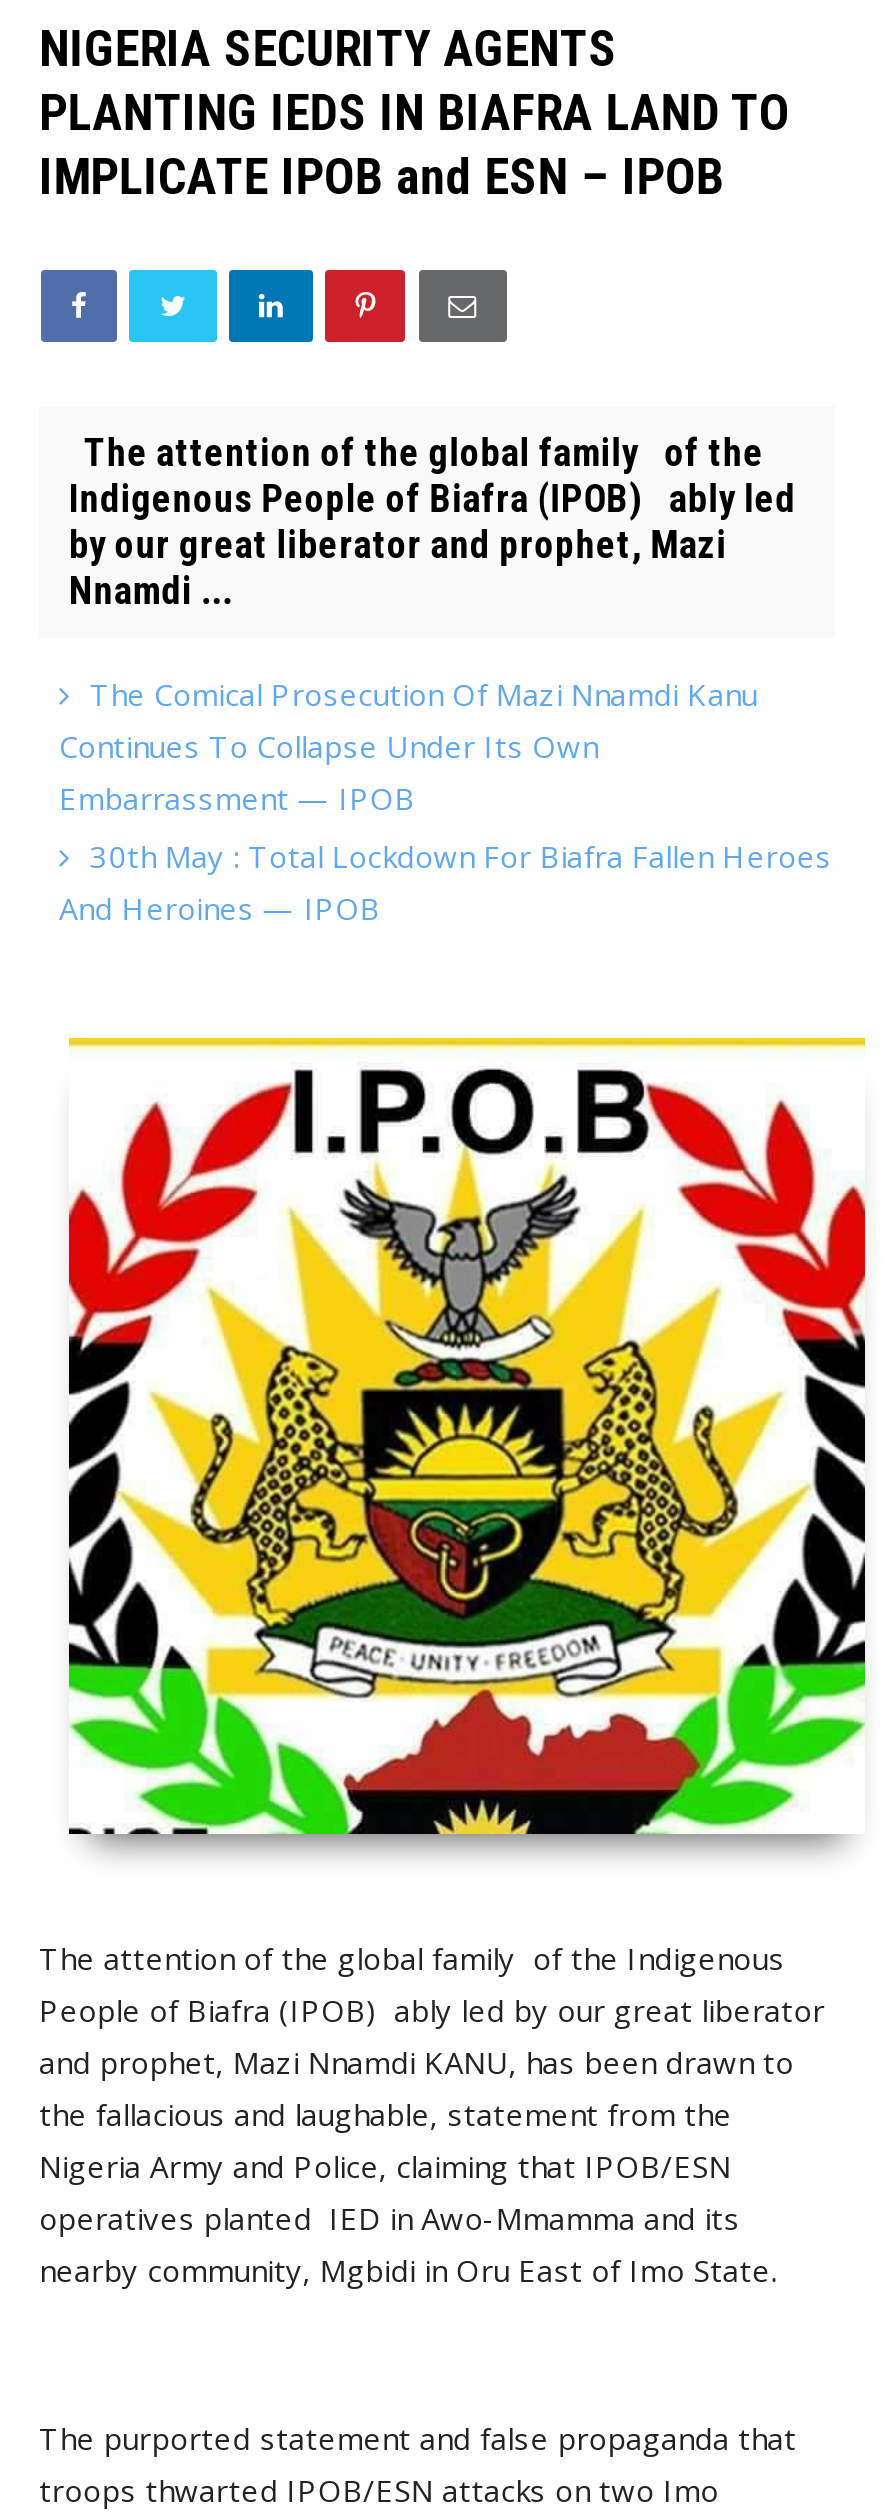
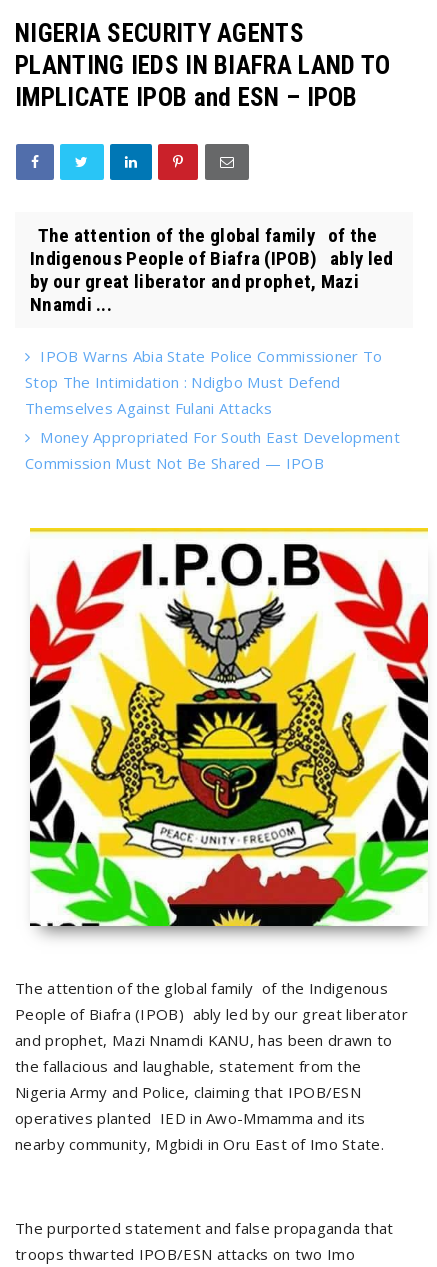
- The Comical Prosecution Of Mazi Nnamdi Kanu
- Continues To Collapse Under Its Own
- Embarrassment — IPOB
- 30th May : Total Lockdown For Biafra Fallen Heroes
- And Heroines — IPOB
+ IPOB Warns Abia State Police Commissioner To
+ Stop The Intimidation : Ndigbo Must Defend
+ Themselves Against Fulani Attacks
+ Money Appropriated For South East Development
+ Commission Must Not Be Shared — IPOB
